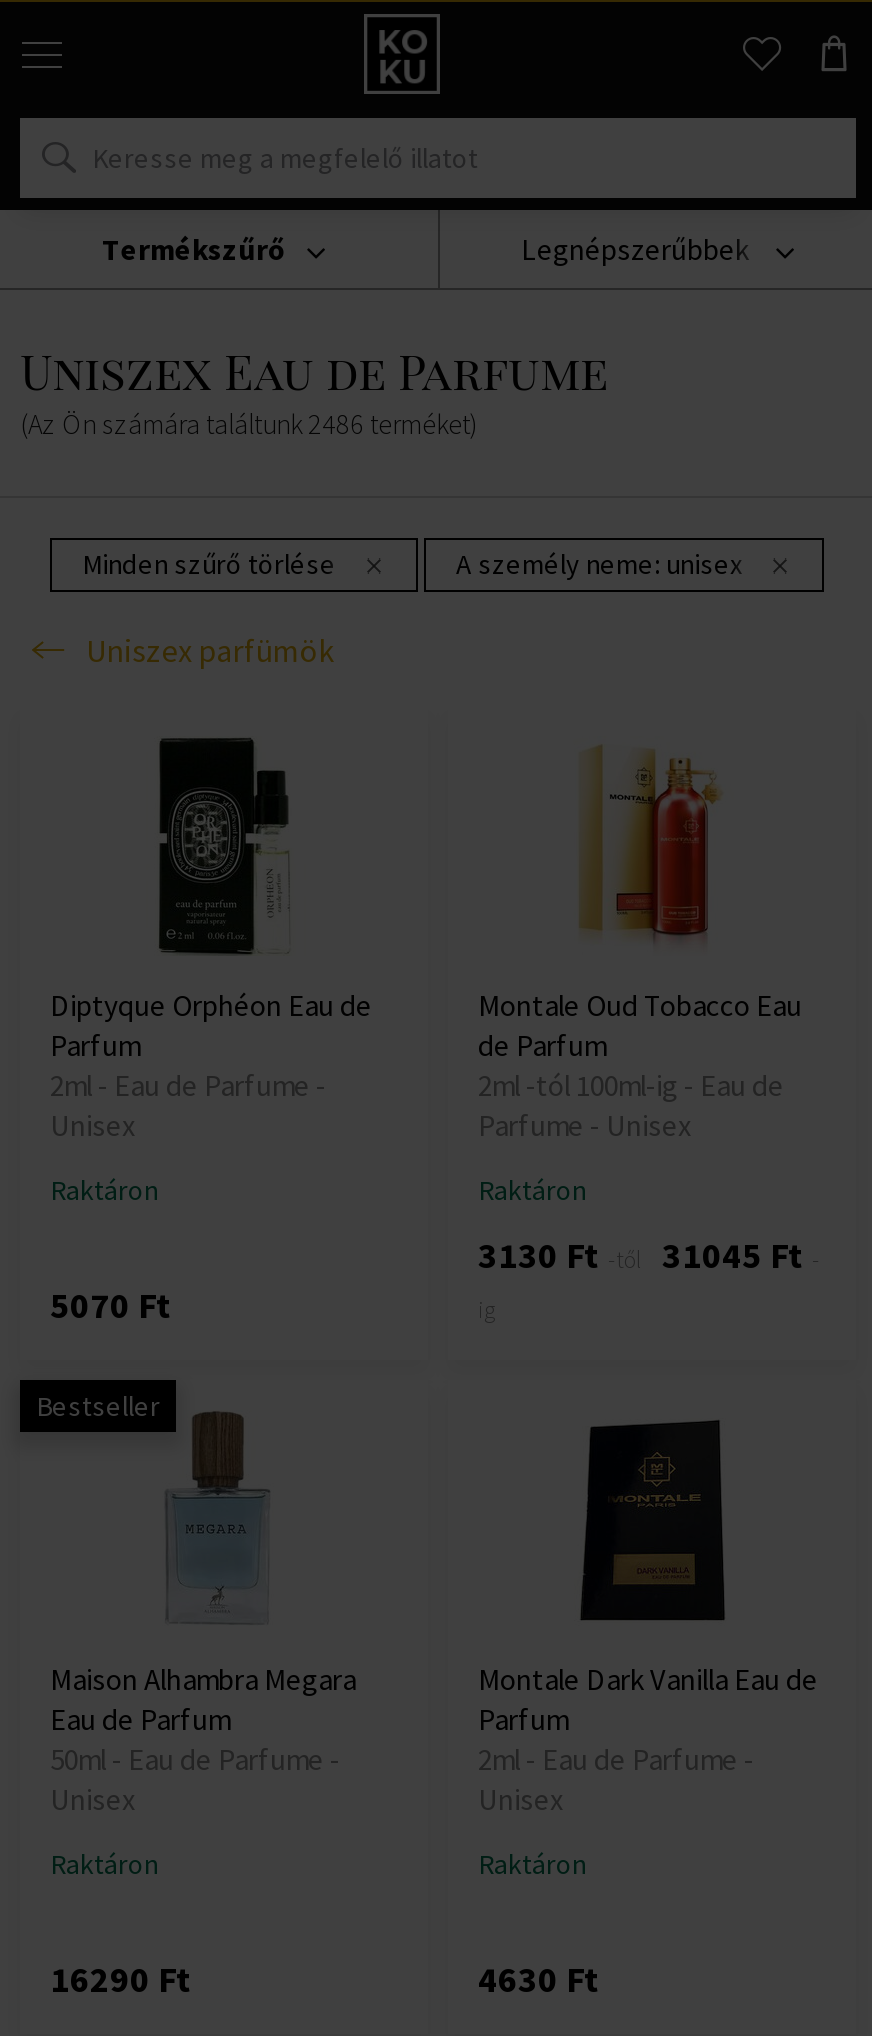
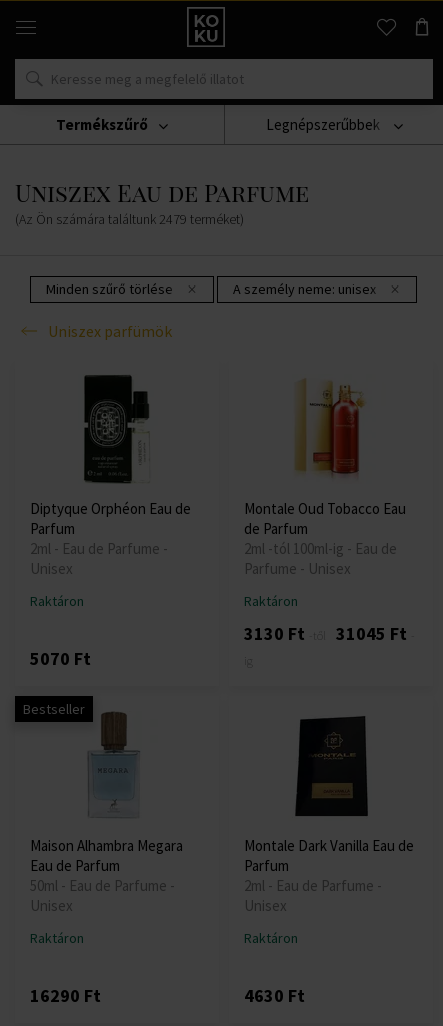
- (Az Ön számára találtunk2486 terméket)
+ (Az Ön számára találtunk2479 terméket)
